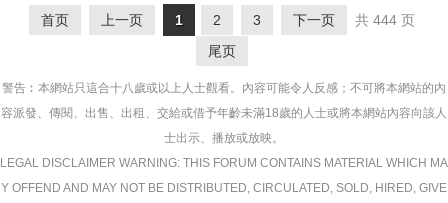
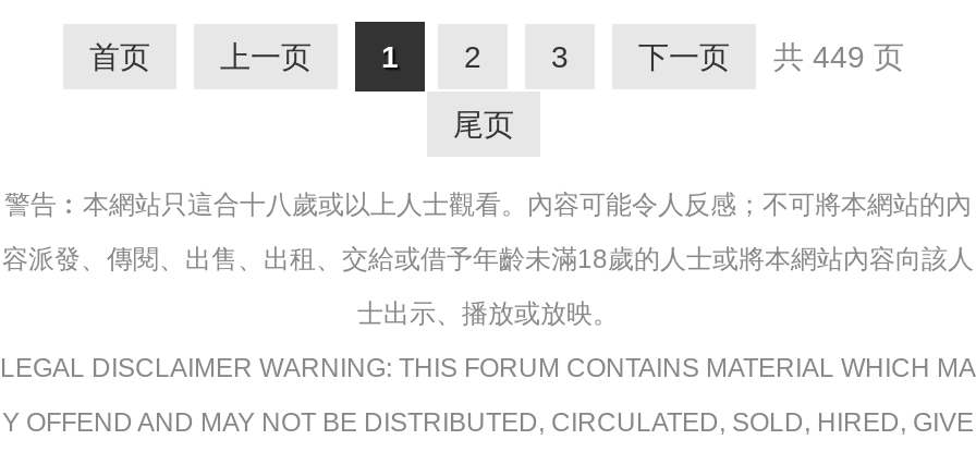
- 首页 上一页 1 2 3 下一页 共 444 页
+ 首页 上一页 1 2 3 下一页 共 449 页
